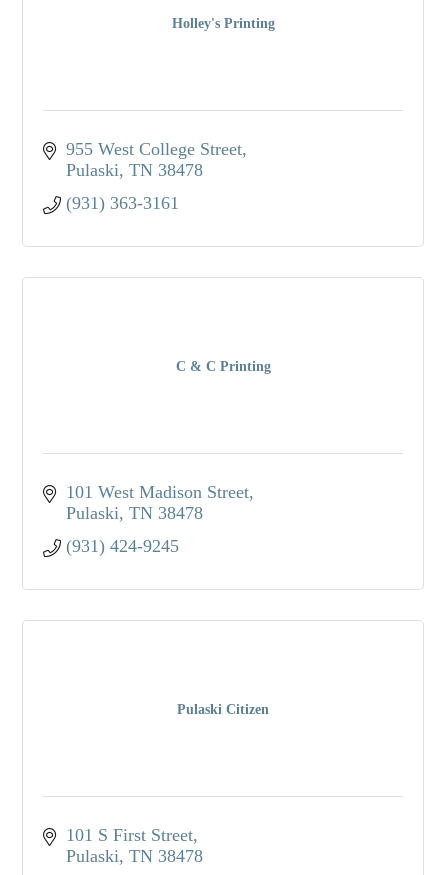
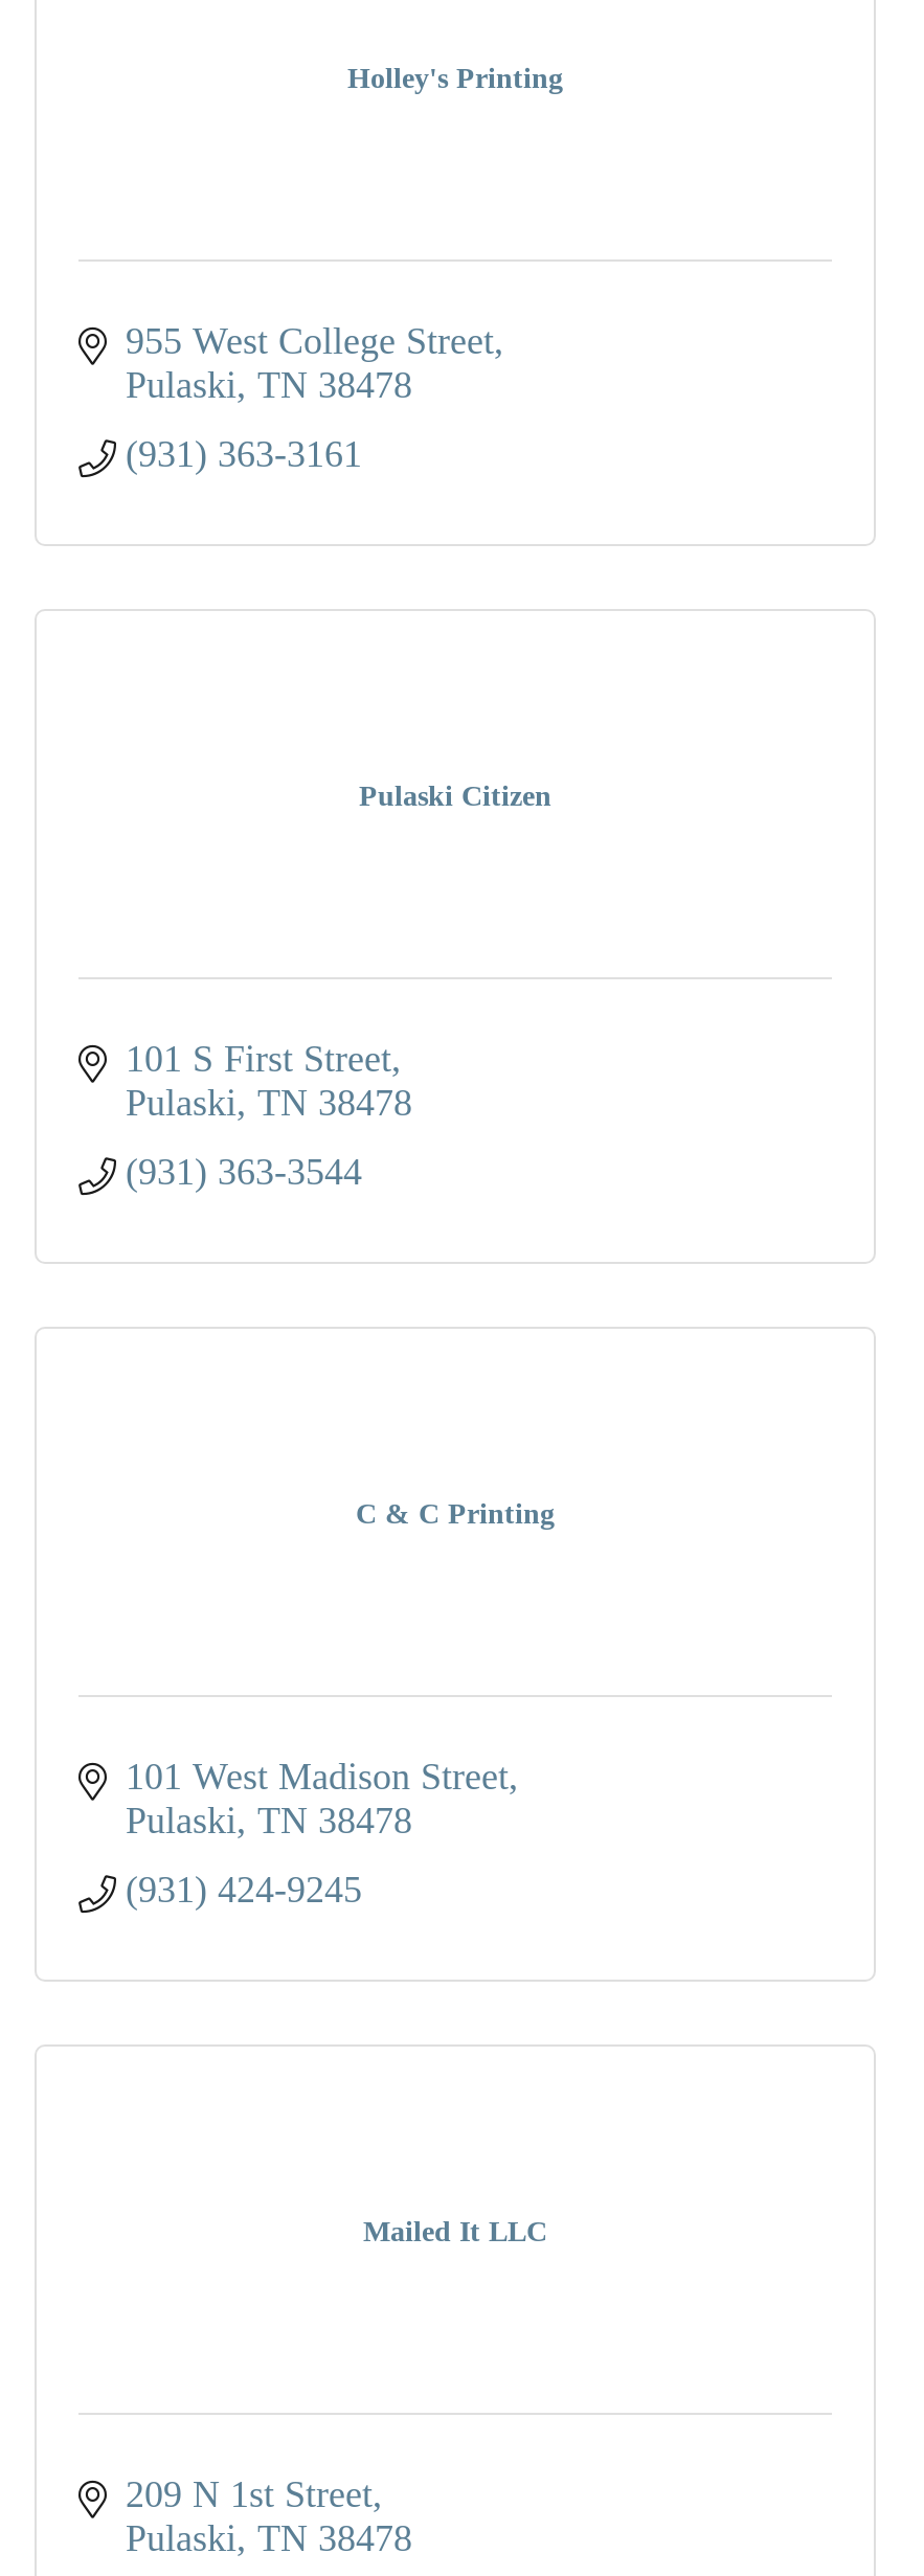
+ Pulaski TN 38478
+ (931) 363-3544

+ 209 N 1st Street

+ Mailed It LLC

moved up: Pulaski Citizen

moved up: 101 S First Street
